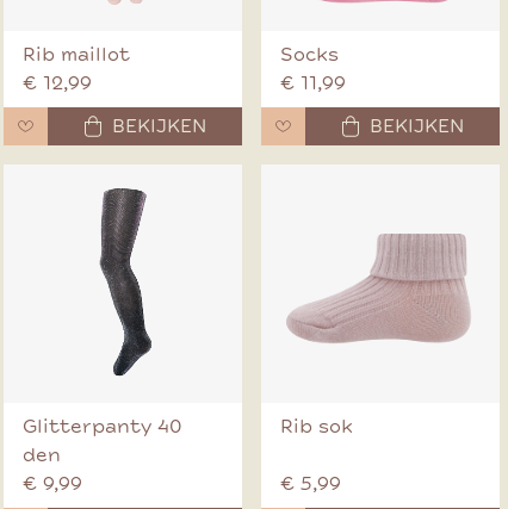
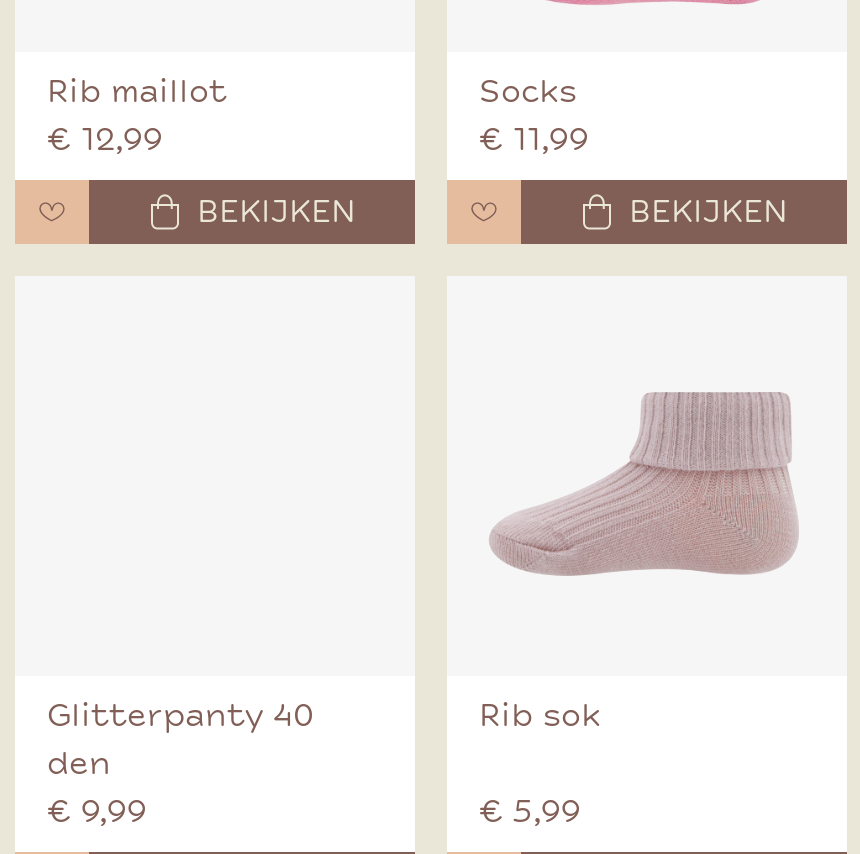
- [image]
